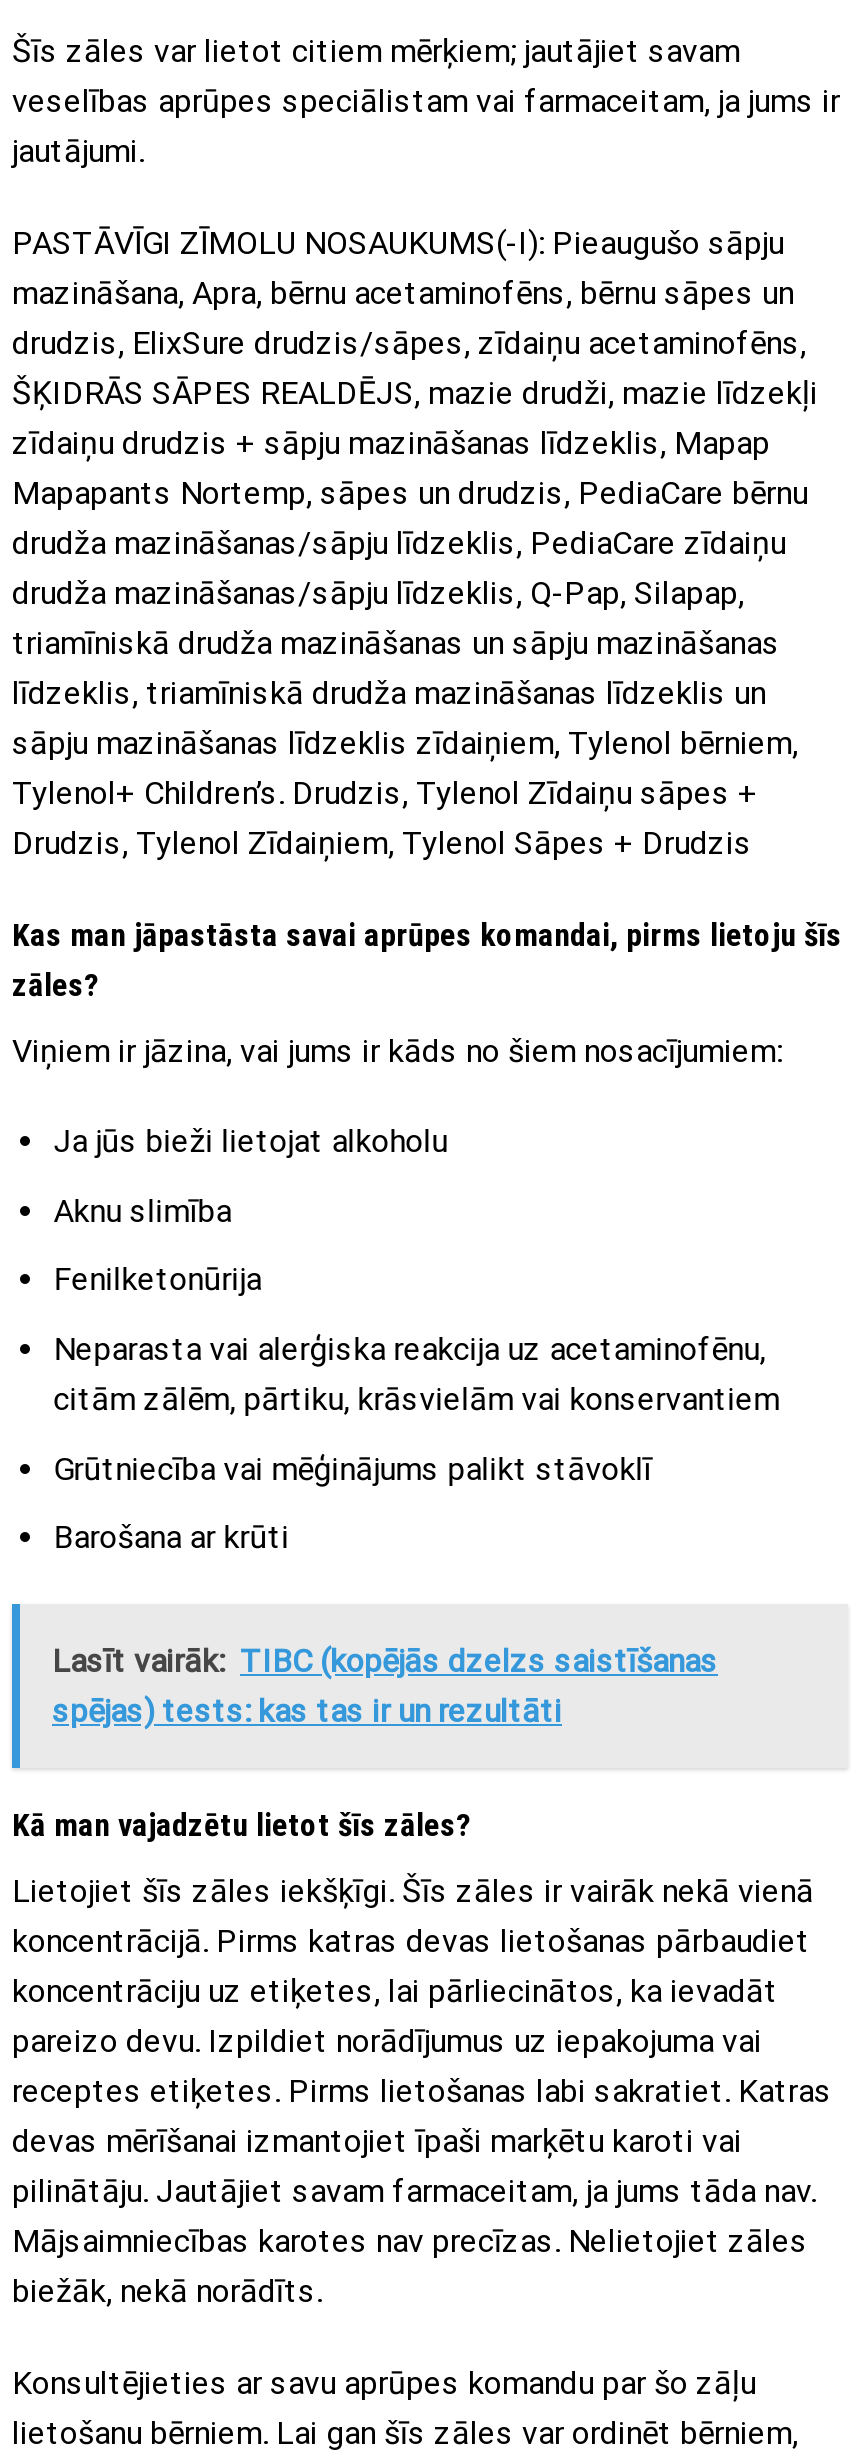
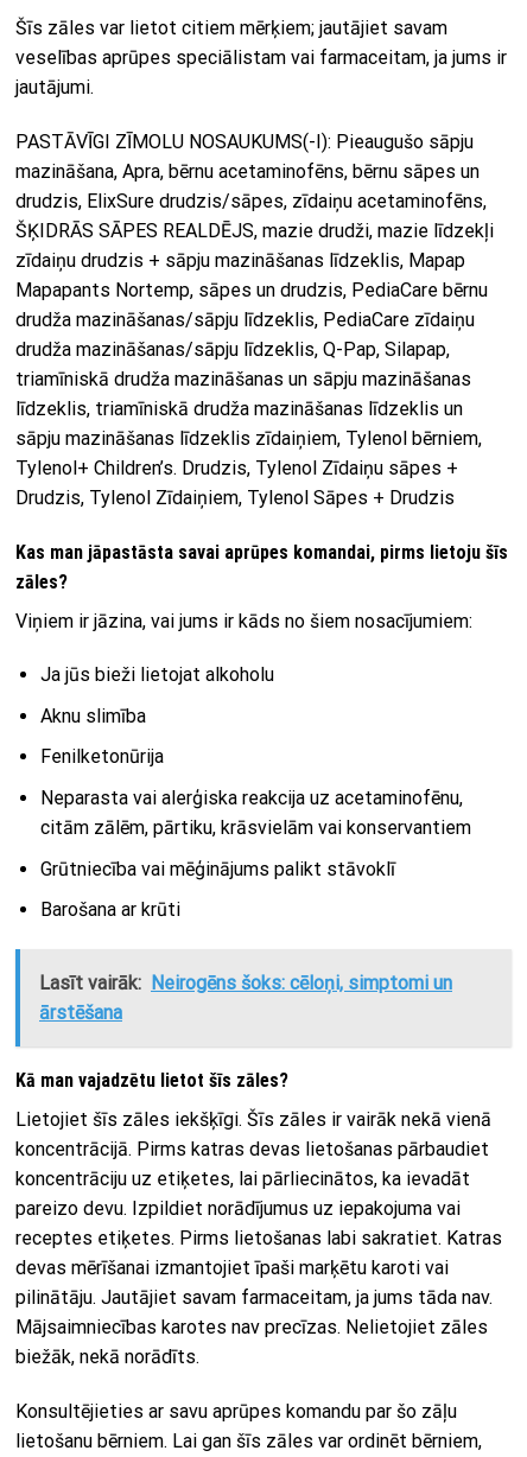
- Lasīt vairāk: TIBC (kopējās dzelzs saistīšanas
- spējas) tests: kas tas ir un rezultāti
+ Lasīt vairāk: Neirogēns šoks: cēloņi, simptomi un
+ ārstēšana
